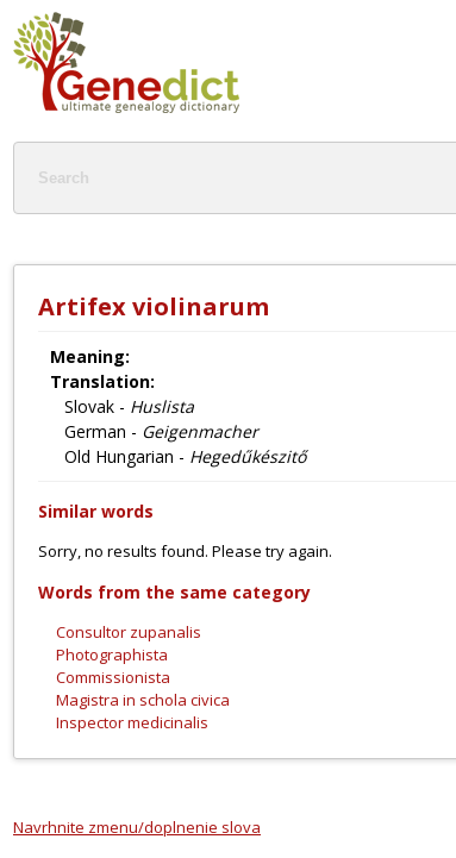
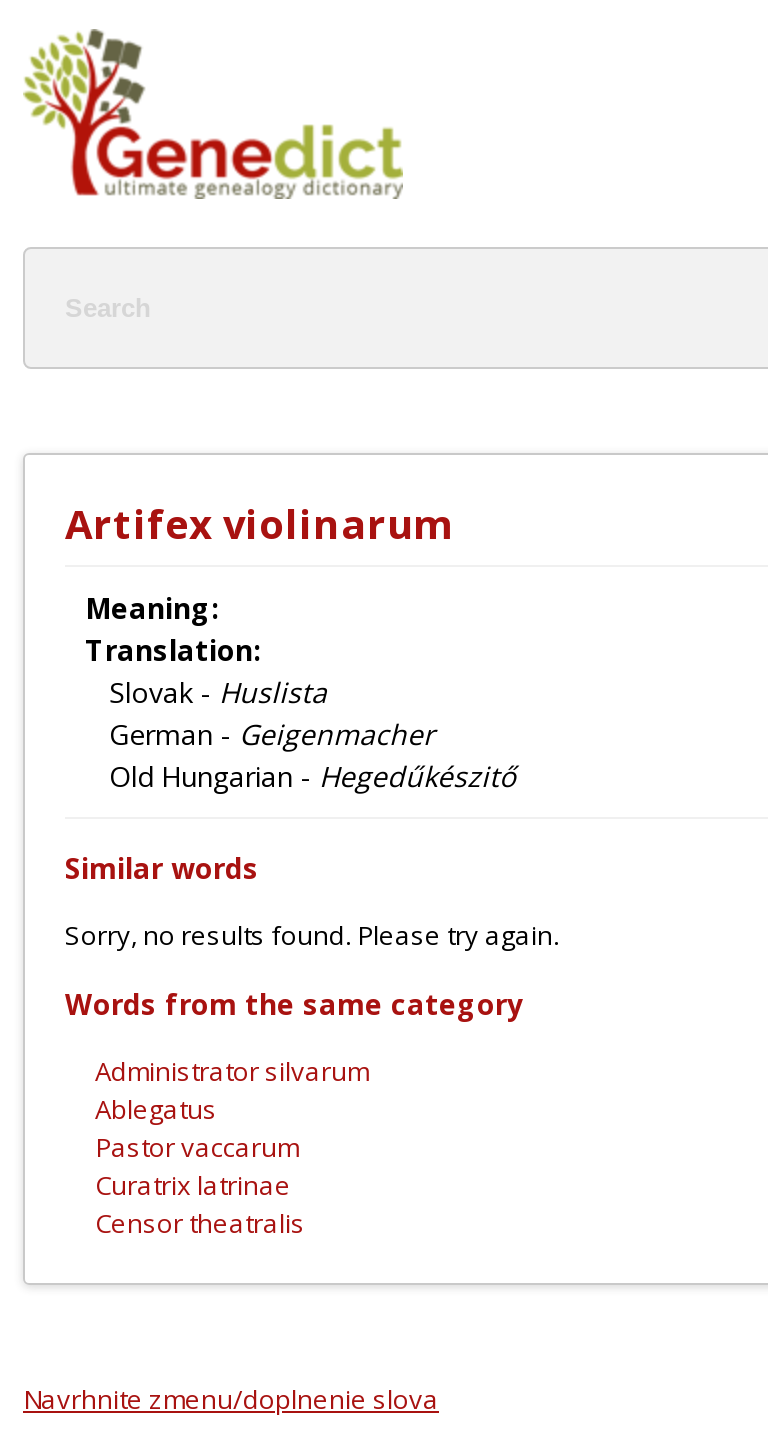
- Consultor zupanalis
- Photographista
- Commissionista
- Magistra in schola civica
- Inspector medicinalis
+ Administrator silvarum
+ Ablegatus
+ Pastor vaccarum
+ Curatrix latrinae
+ Censor theatralis
